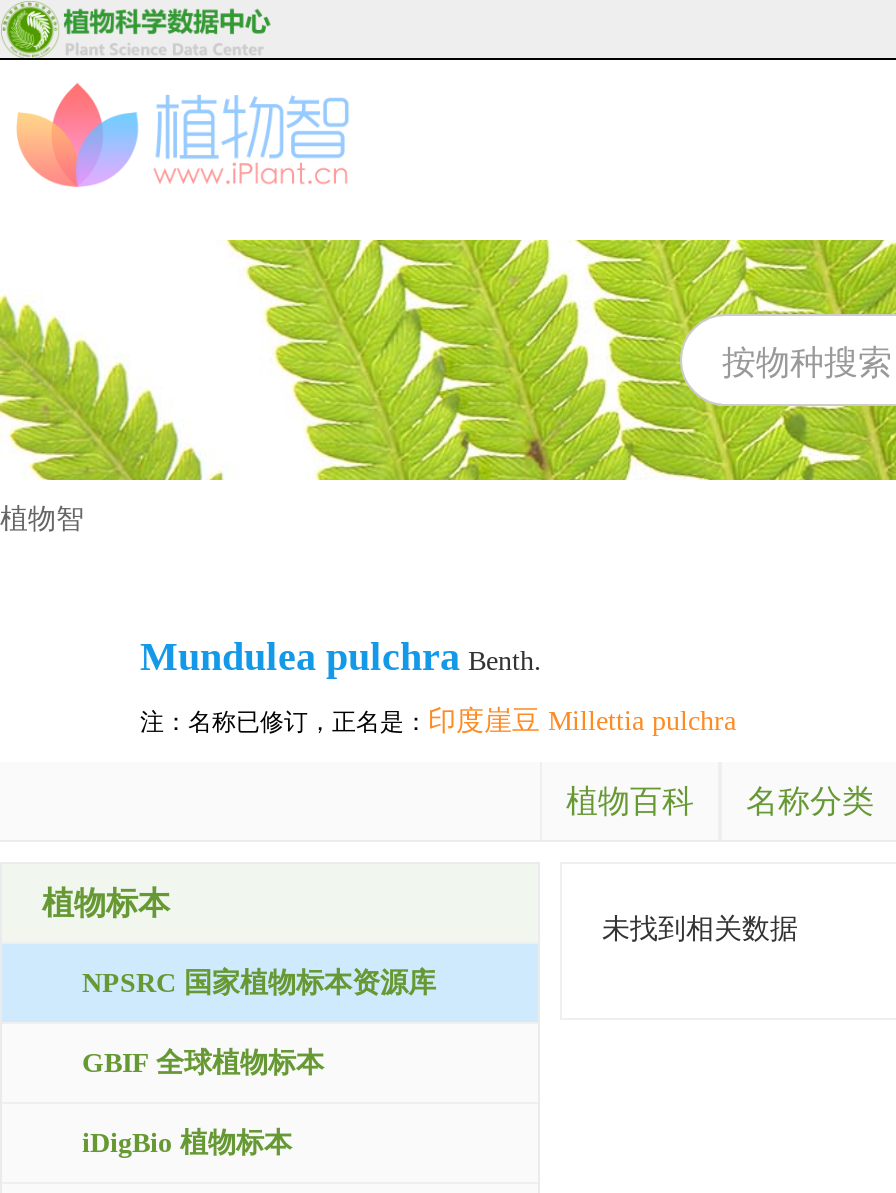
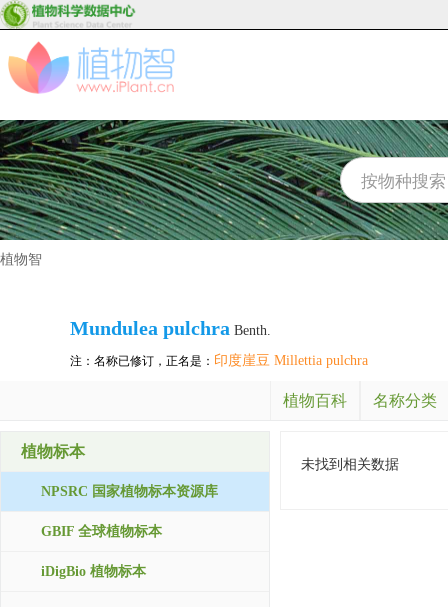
- [image]
+ [image]
